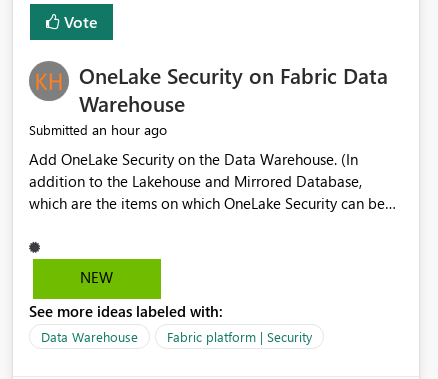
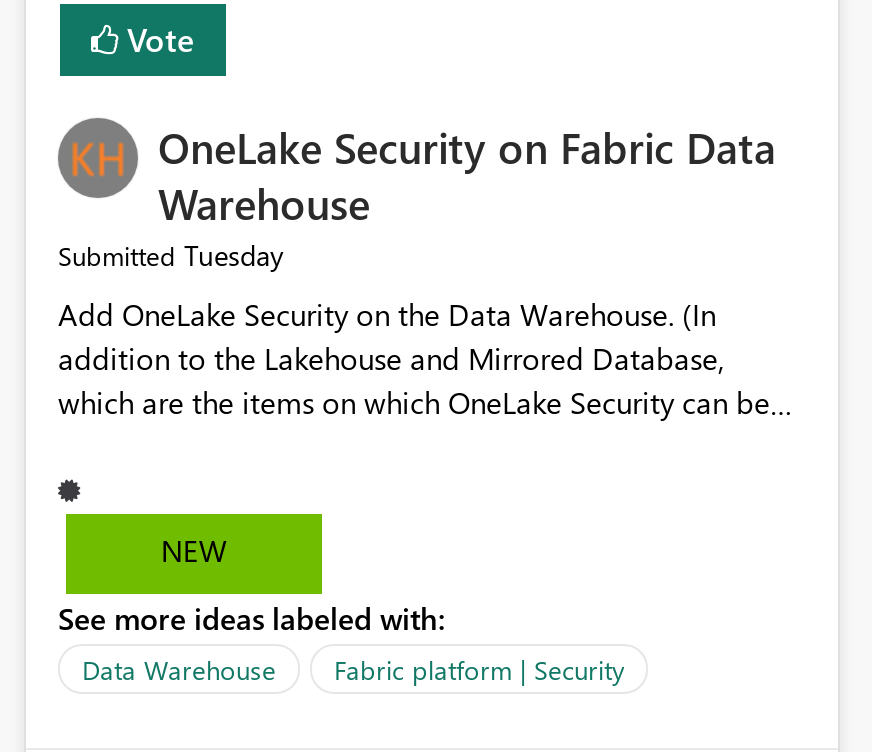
- Submitted an hour ago
+ Submitted Tuesday
